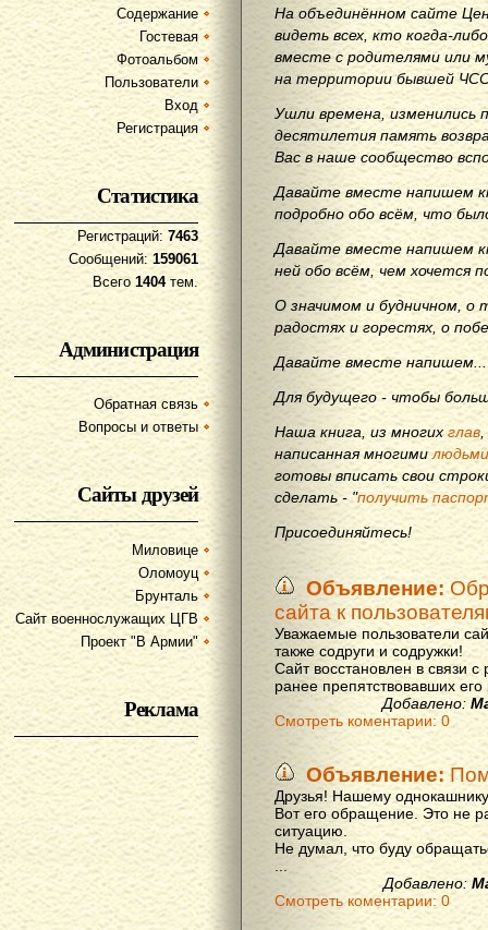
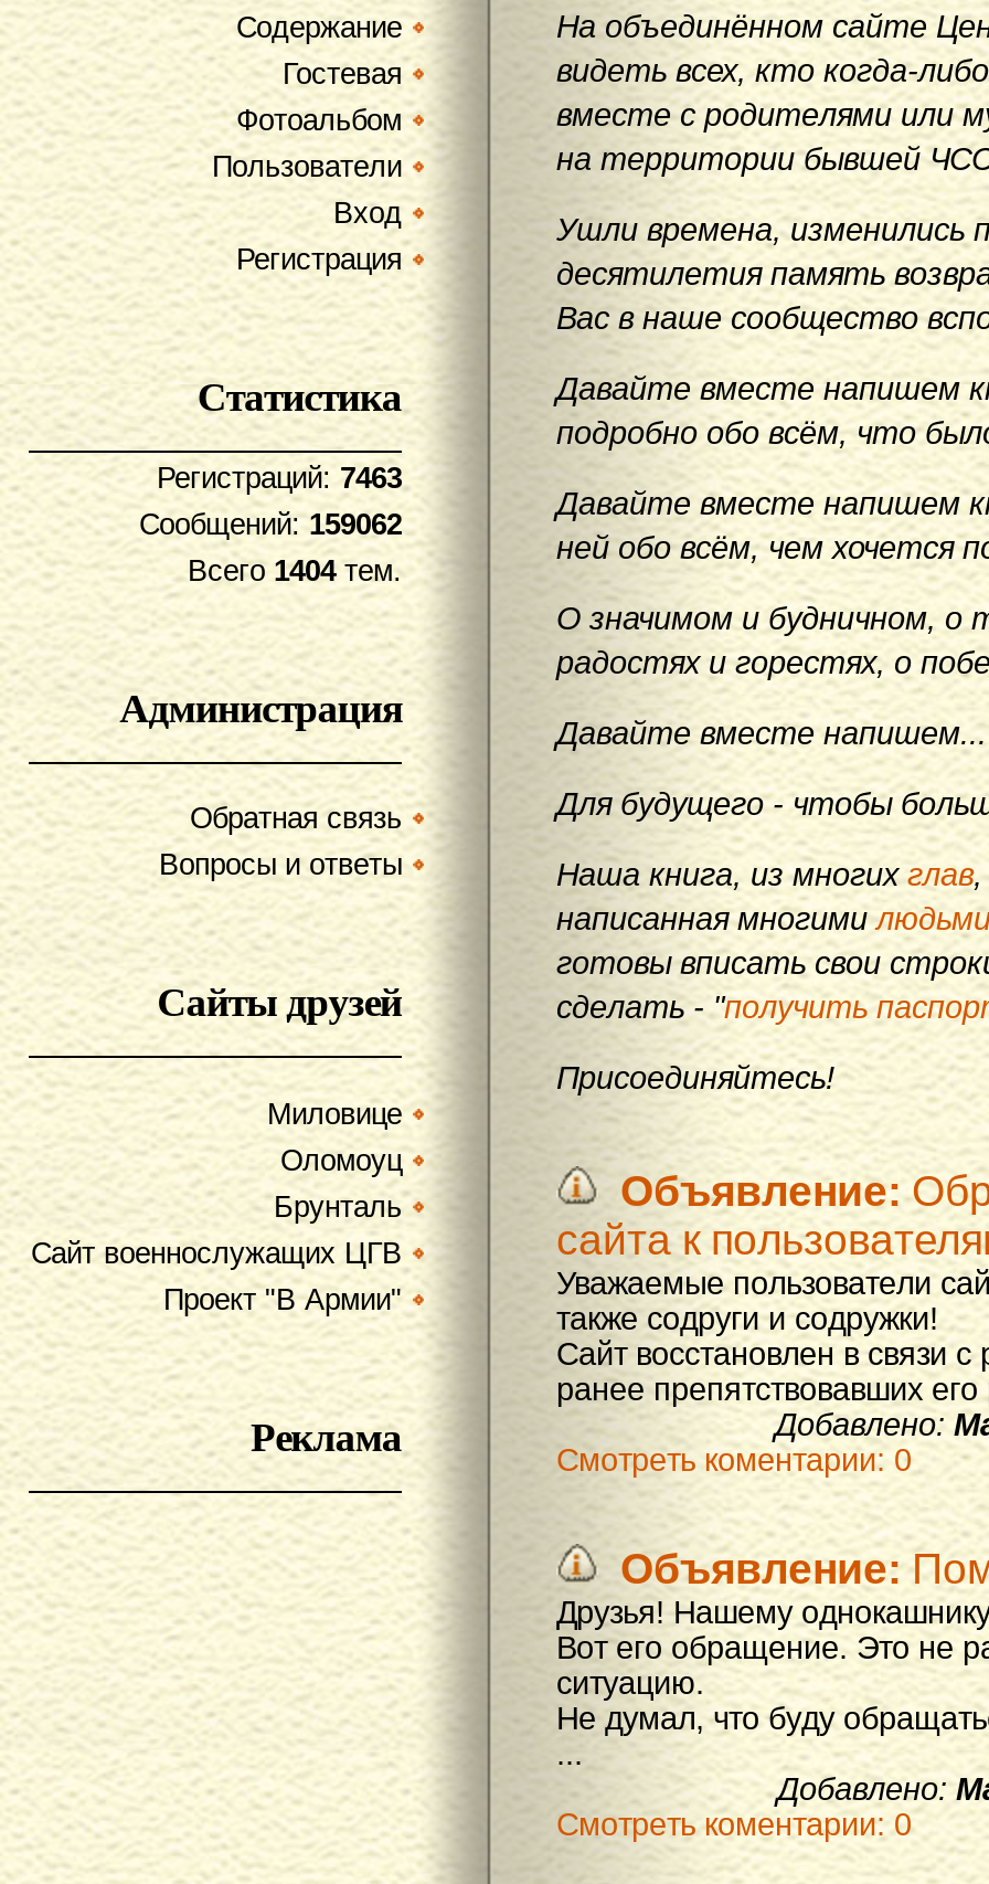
- Сообщений: 159061
+ Сообщений: 159062
